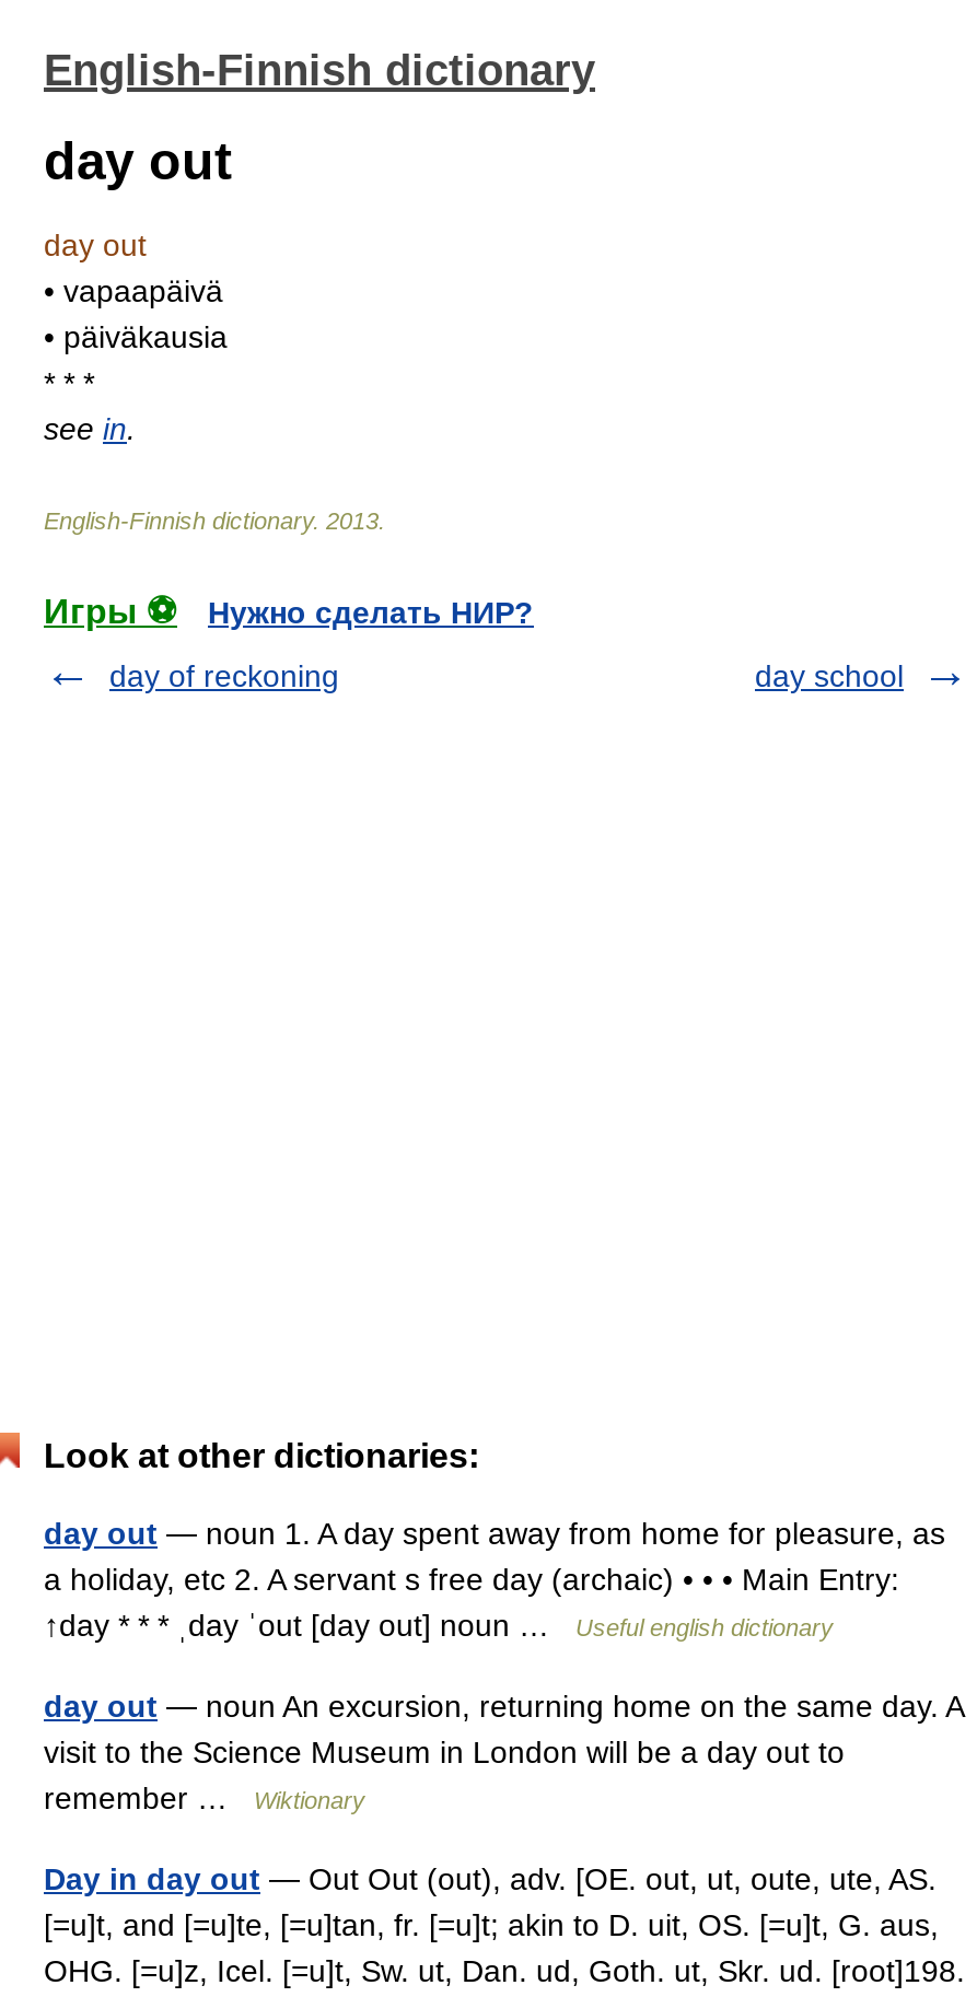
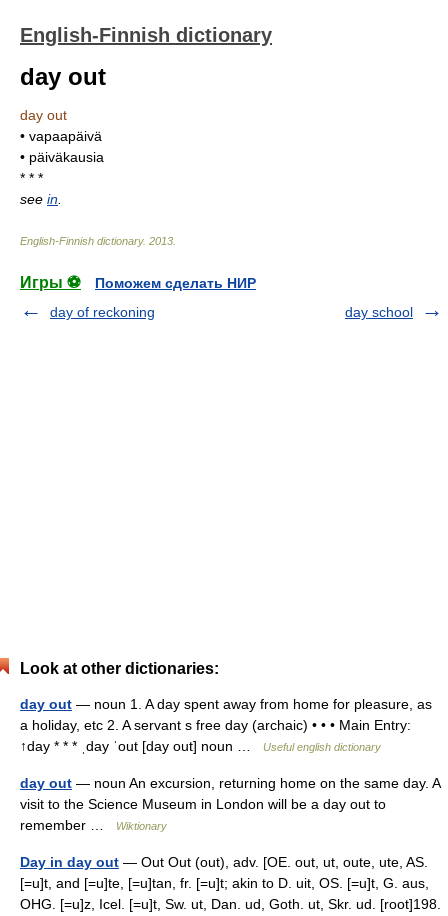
- Нужно сделать НИР?
+ Поможем сделать НИР
